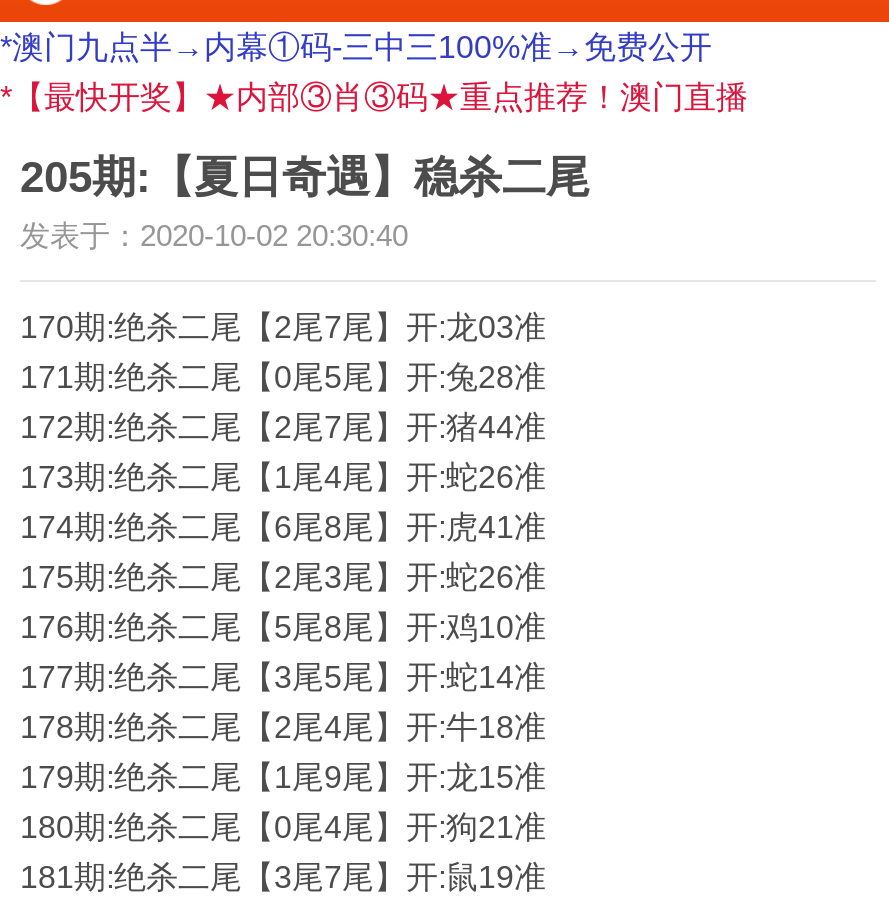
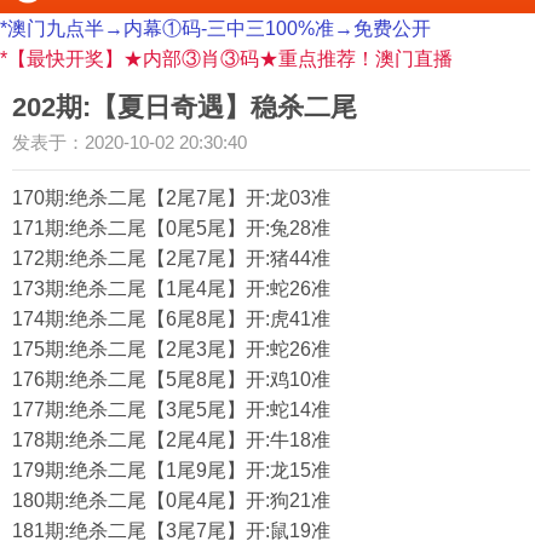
- 205期:【夏日奇遇】稳杀二尾
+ 202期:【夏日奇遇】稳杀二尾
